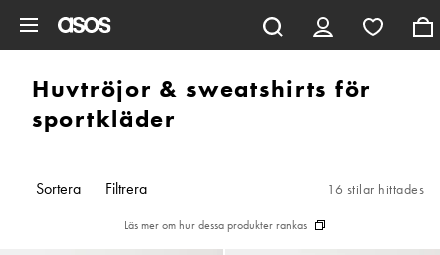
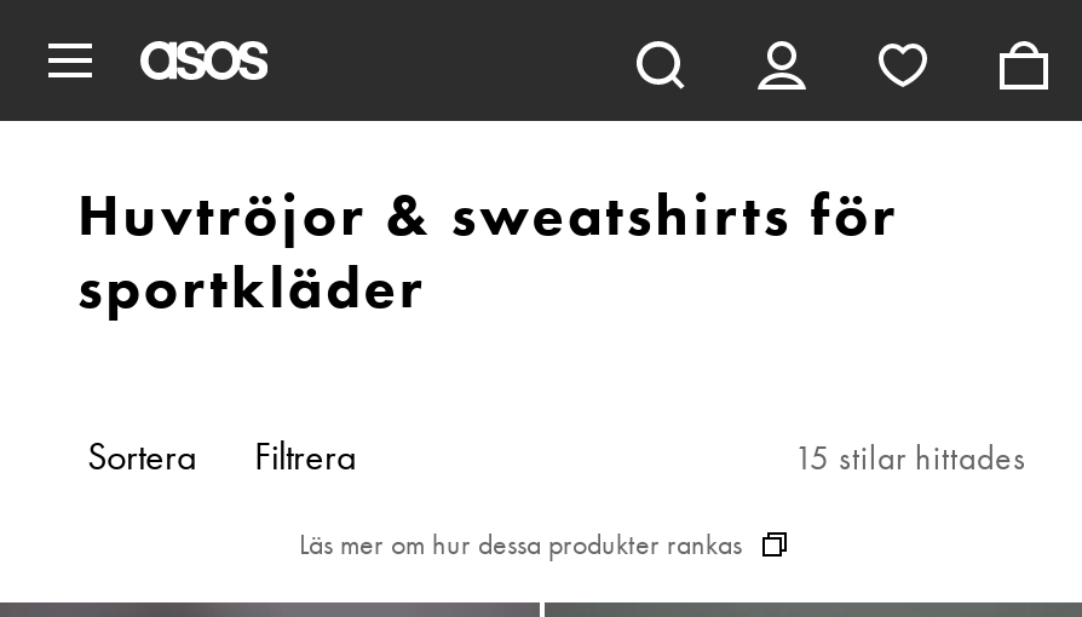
- 16 stilar hittades
+ 15 stilar hittades
